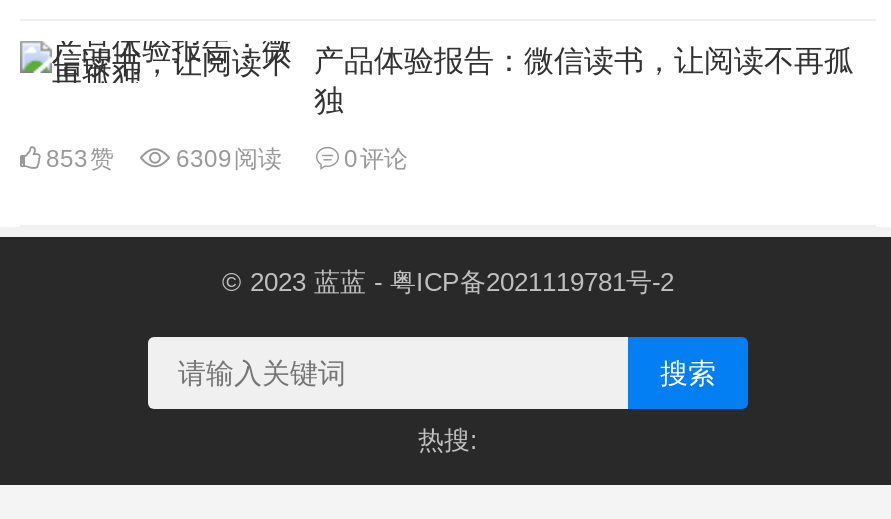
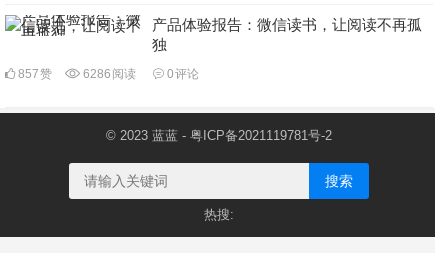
- 853赞
+ 857赞

- 6309阅读
+ 6286阅读
